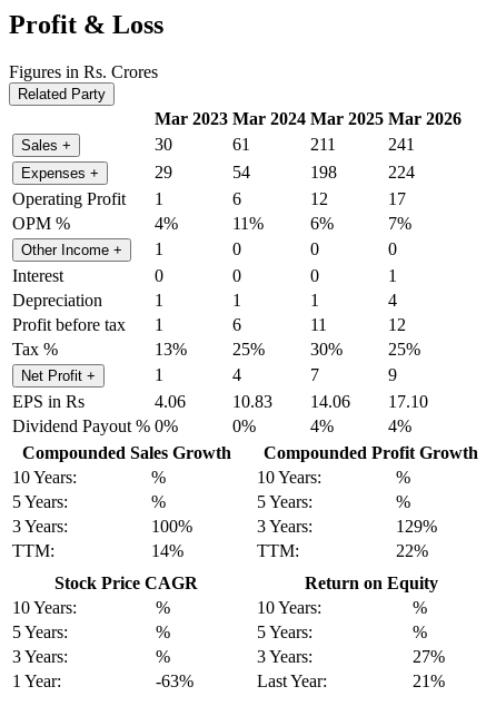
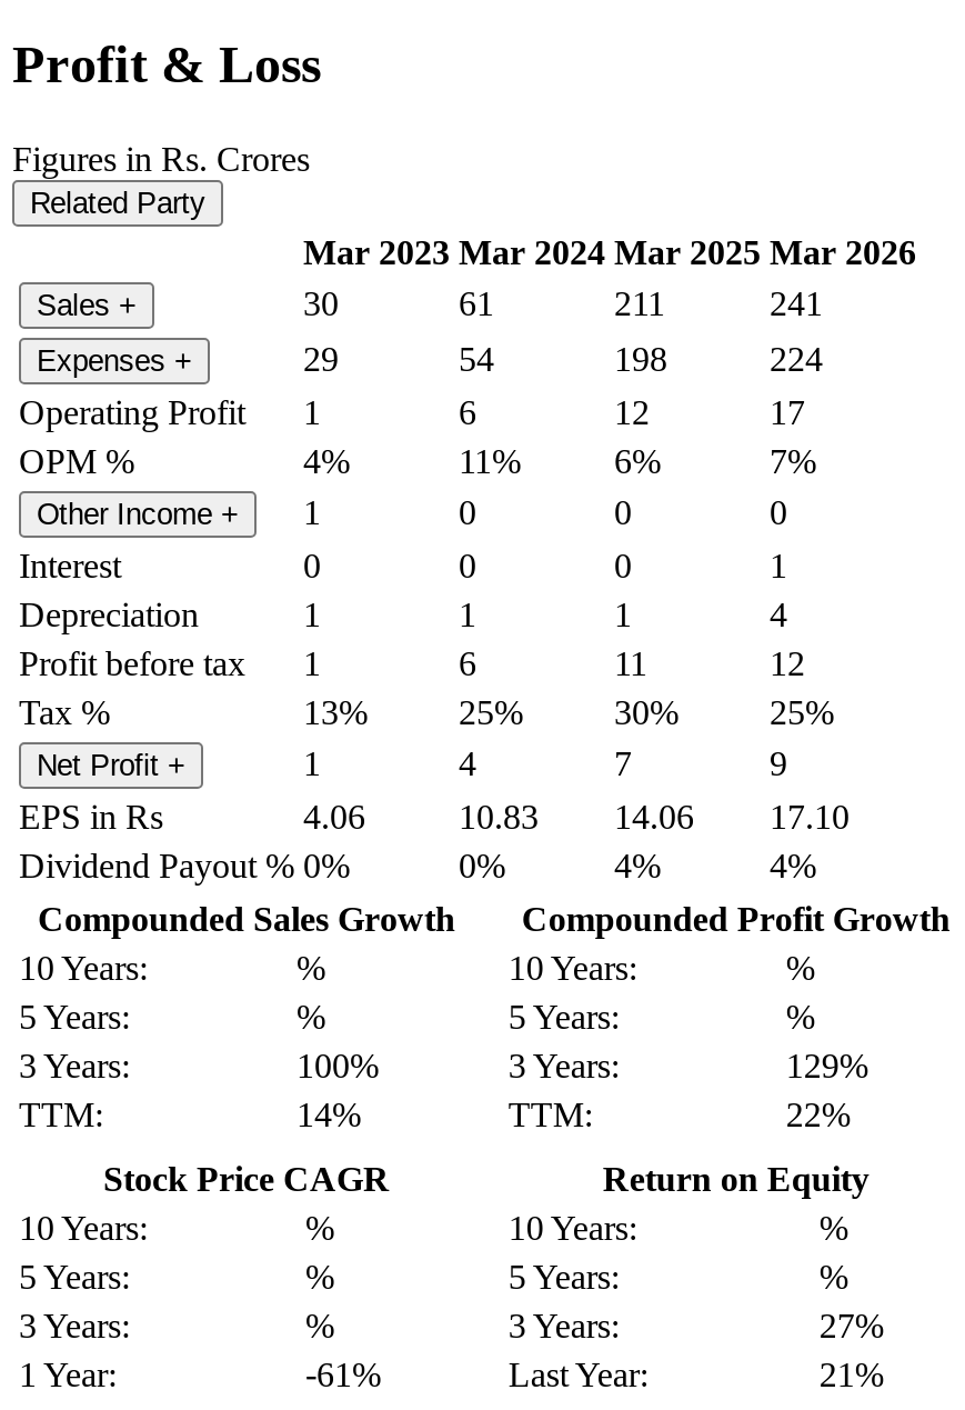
- -63%
+ -61%
